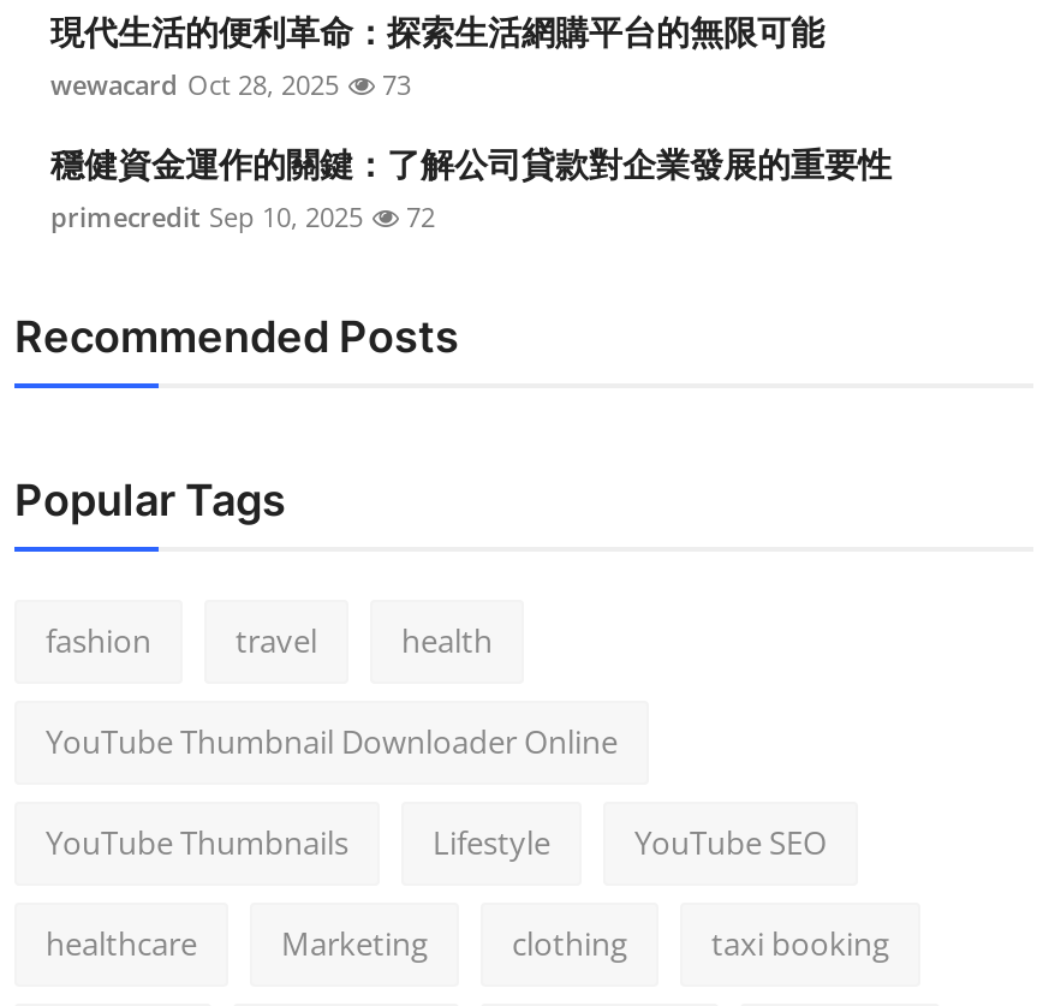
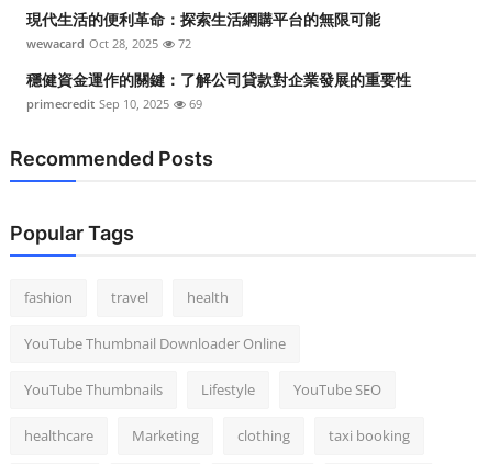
- wewacard Oct 28, 2025 73
+ wewacard Oct 28, 2025 72

- primecredit Sep 10, 2025 72
+ primecredit Sep 10, 2025 69
